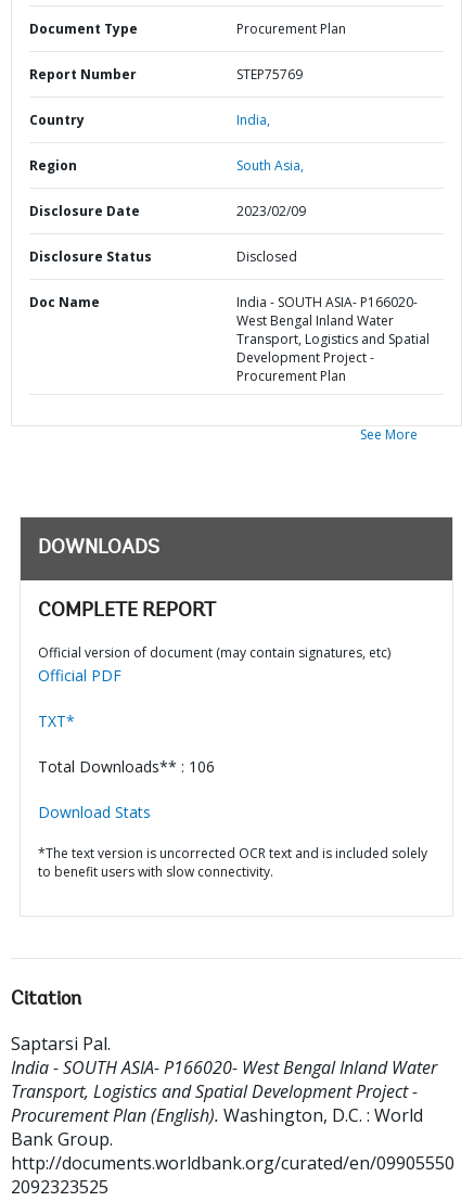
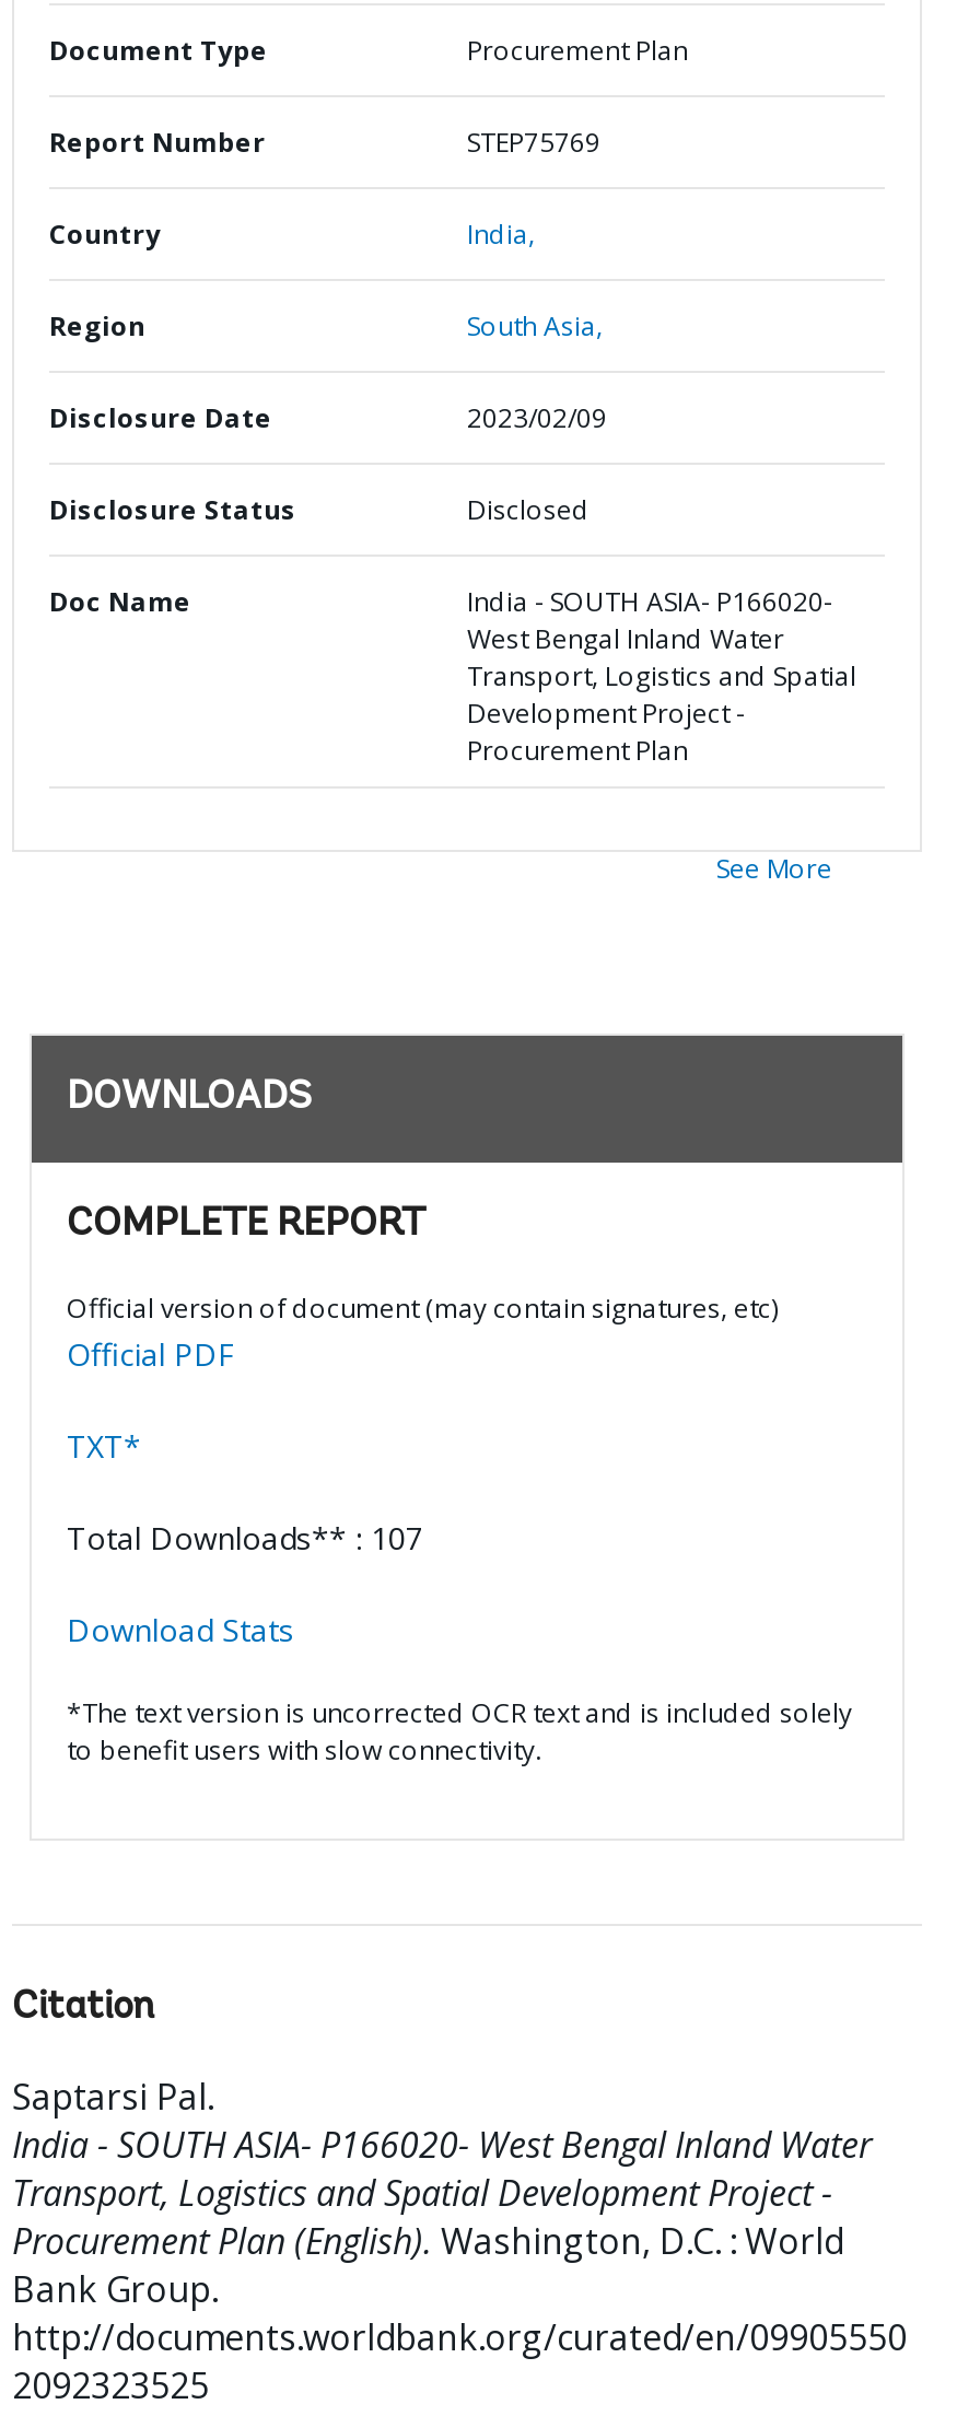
- Total Downloads** : 106
+ Total Downloads** : 107
